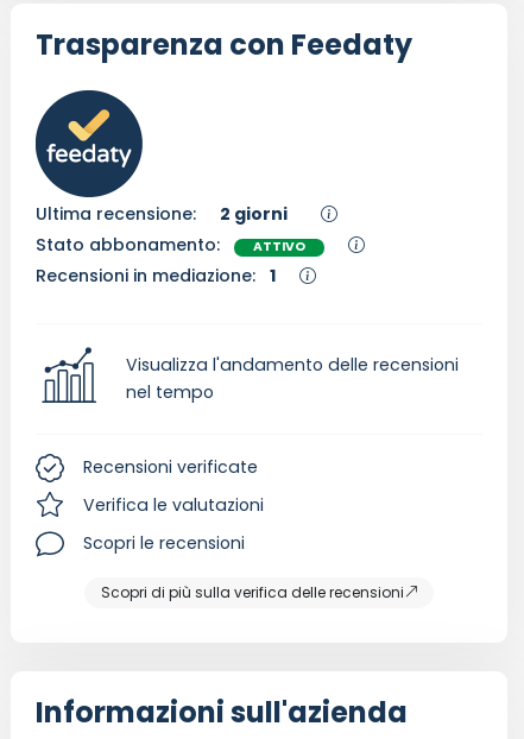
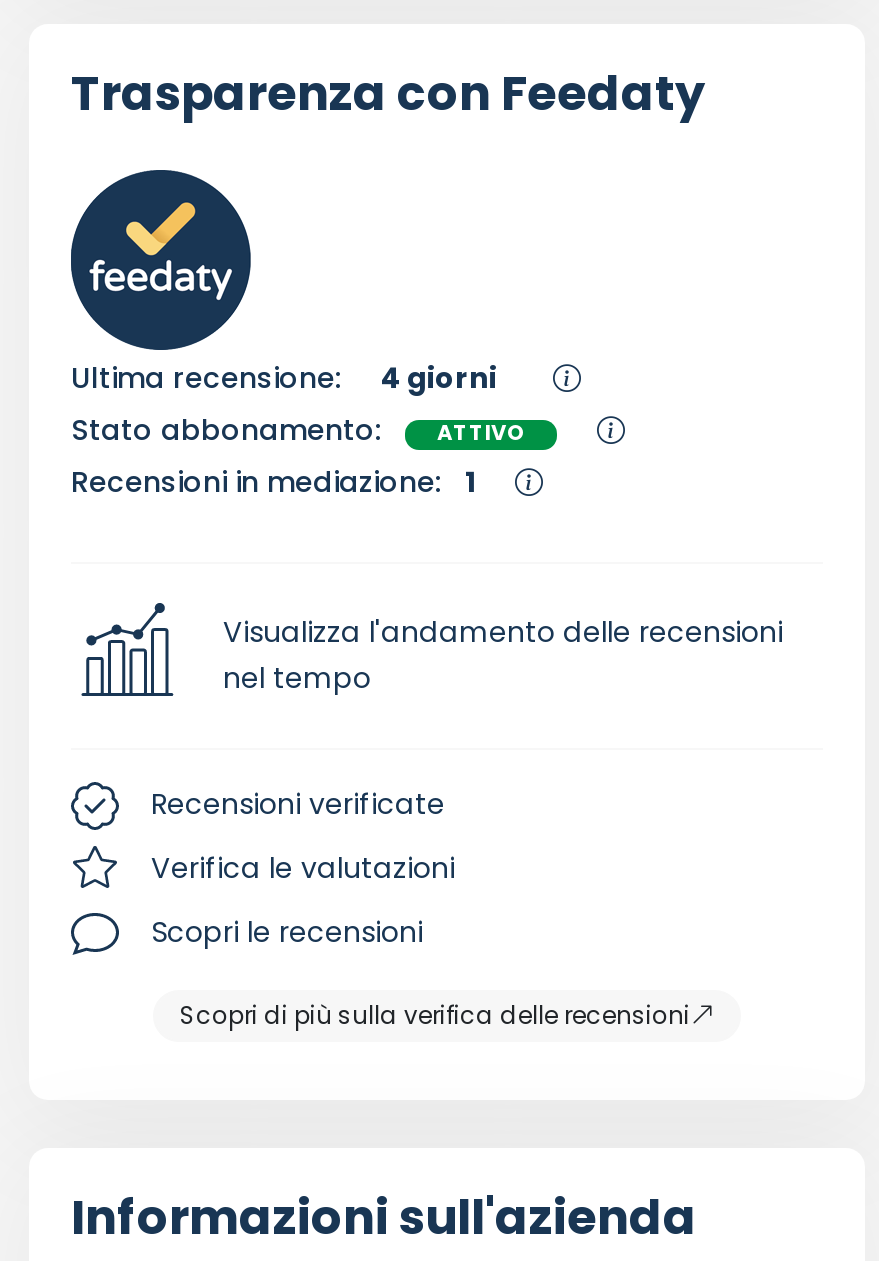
- Ultima recensione: 2 giorni
+ Ultima recensione: 4 giorni
